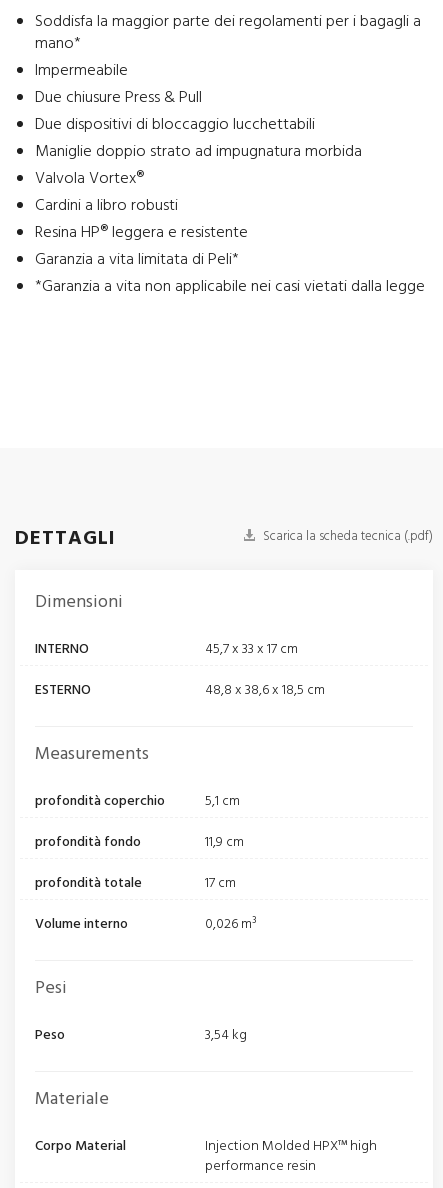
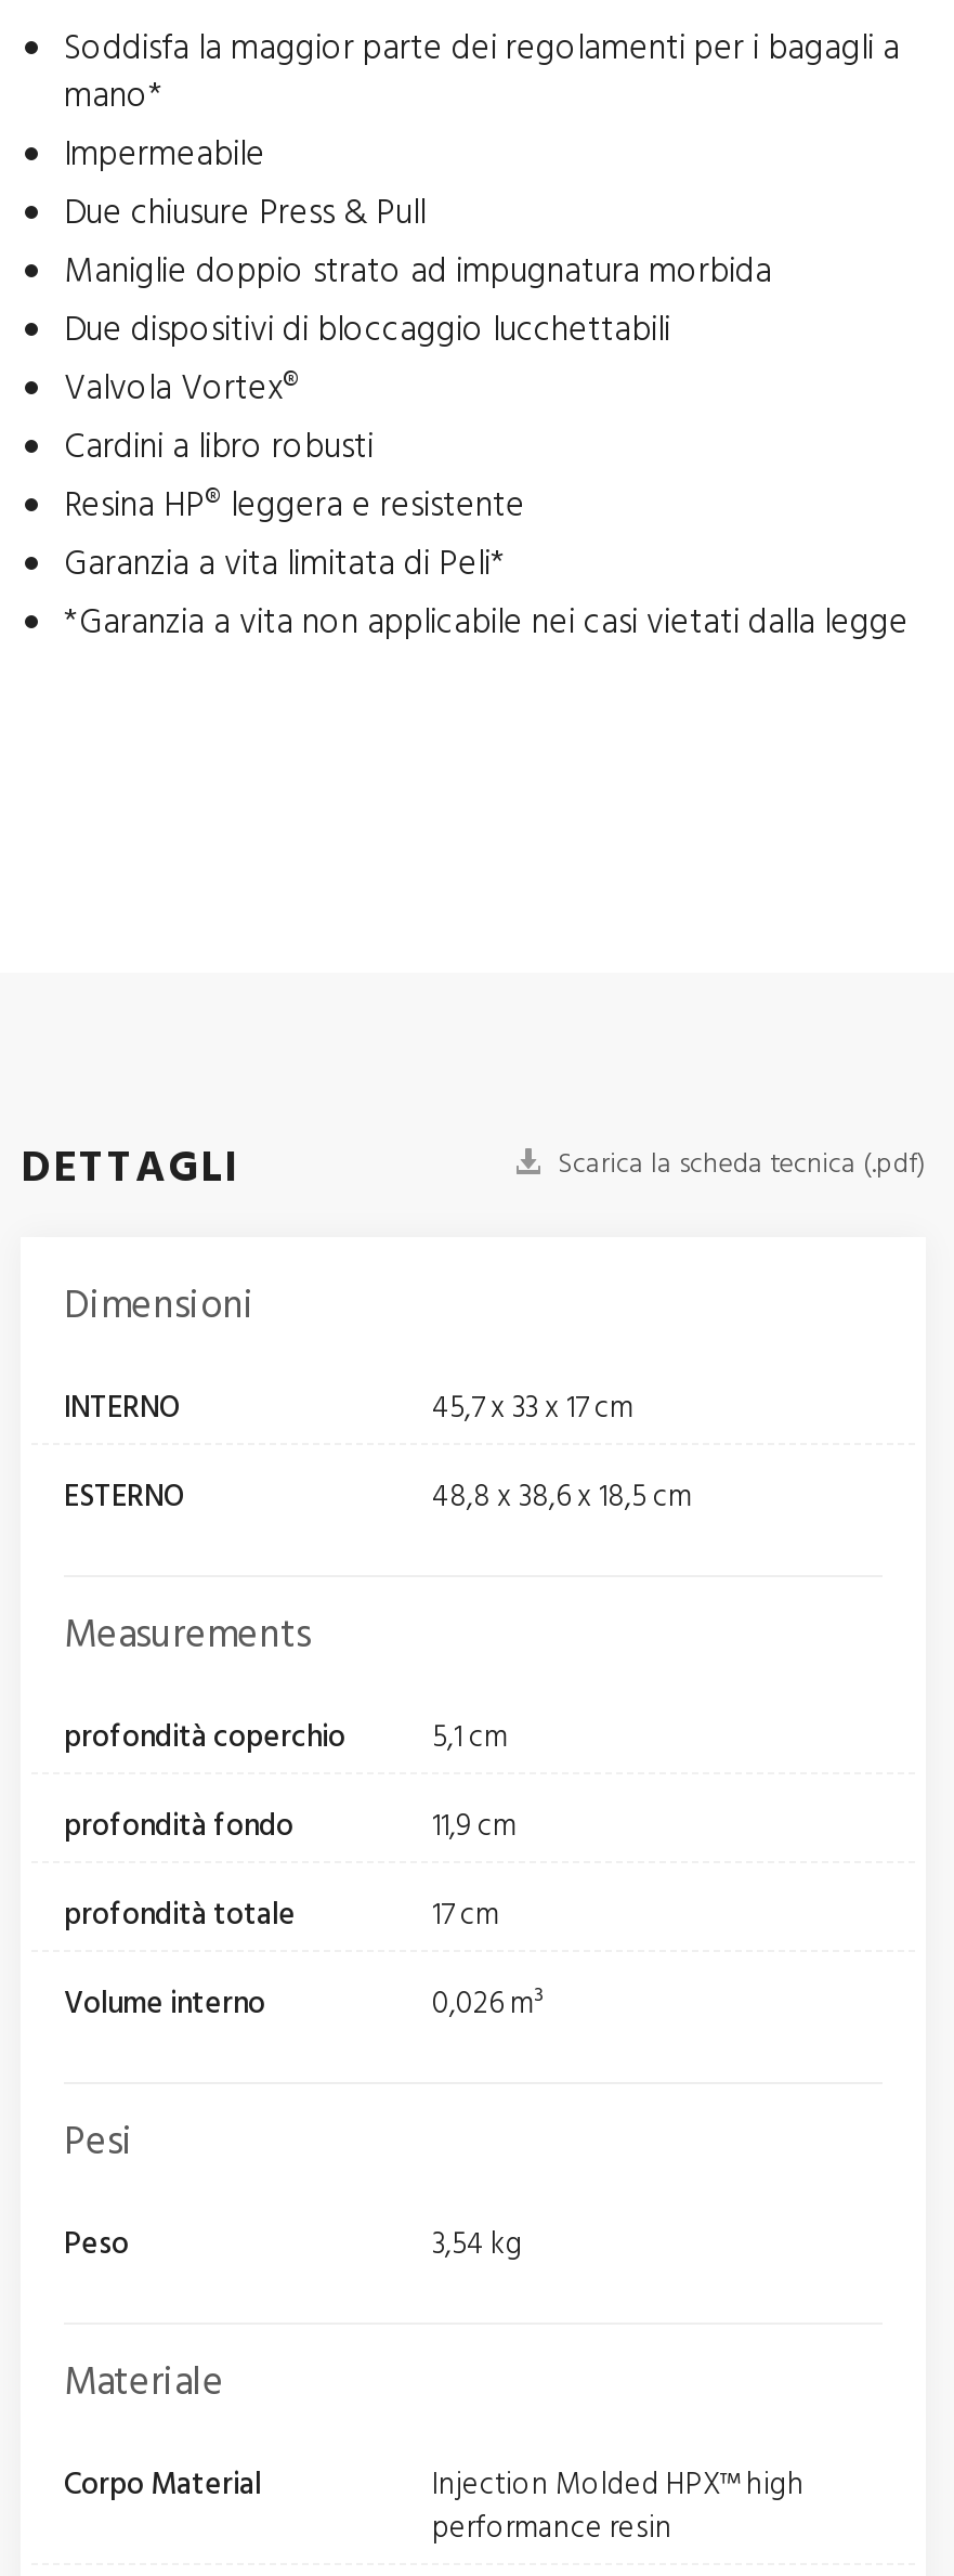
moved down: Due dispositivi di bloccaggio lucchettabili

moved up: Maniglie doppio strato ad impugnatura morbida
